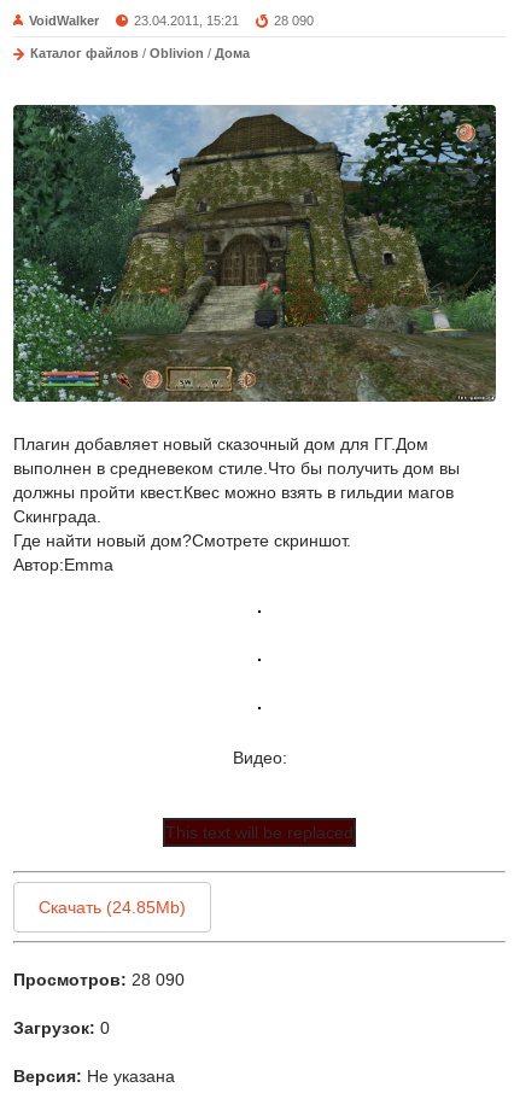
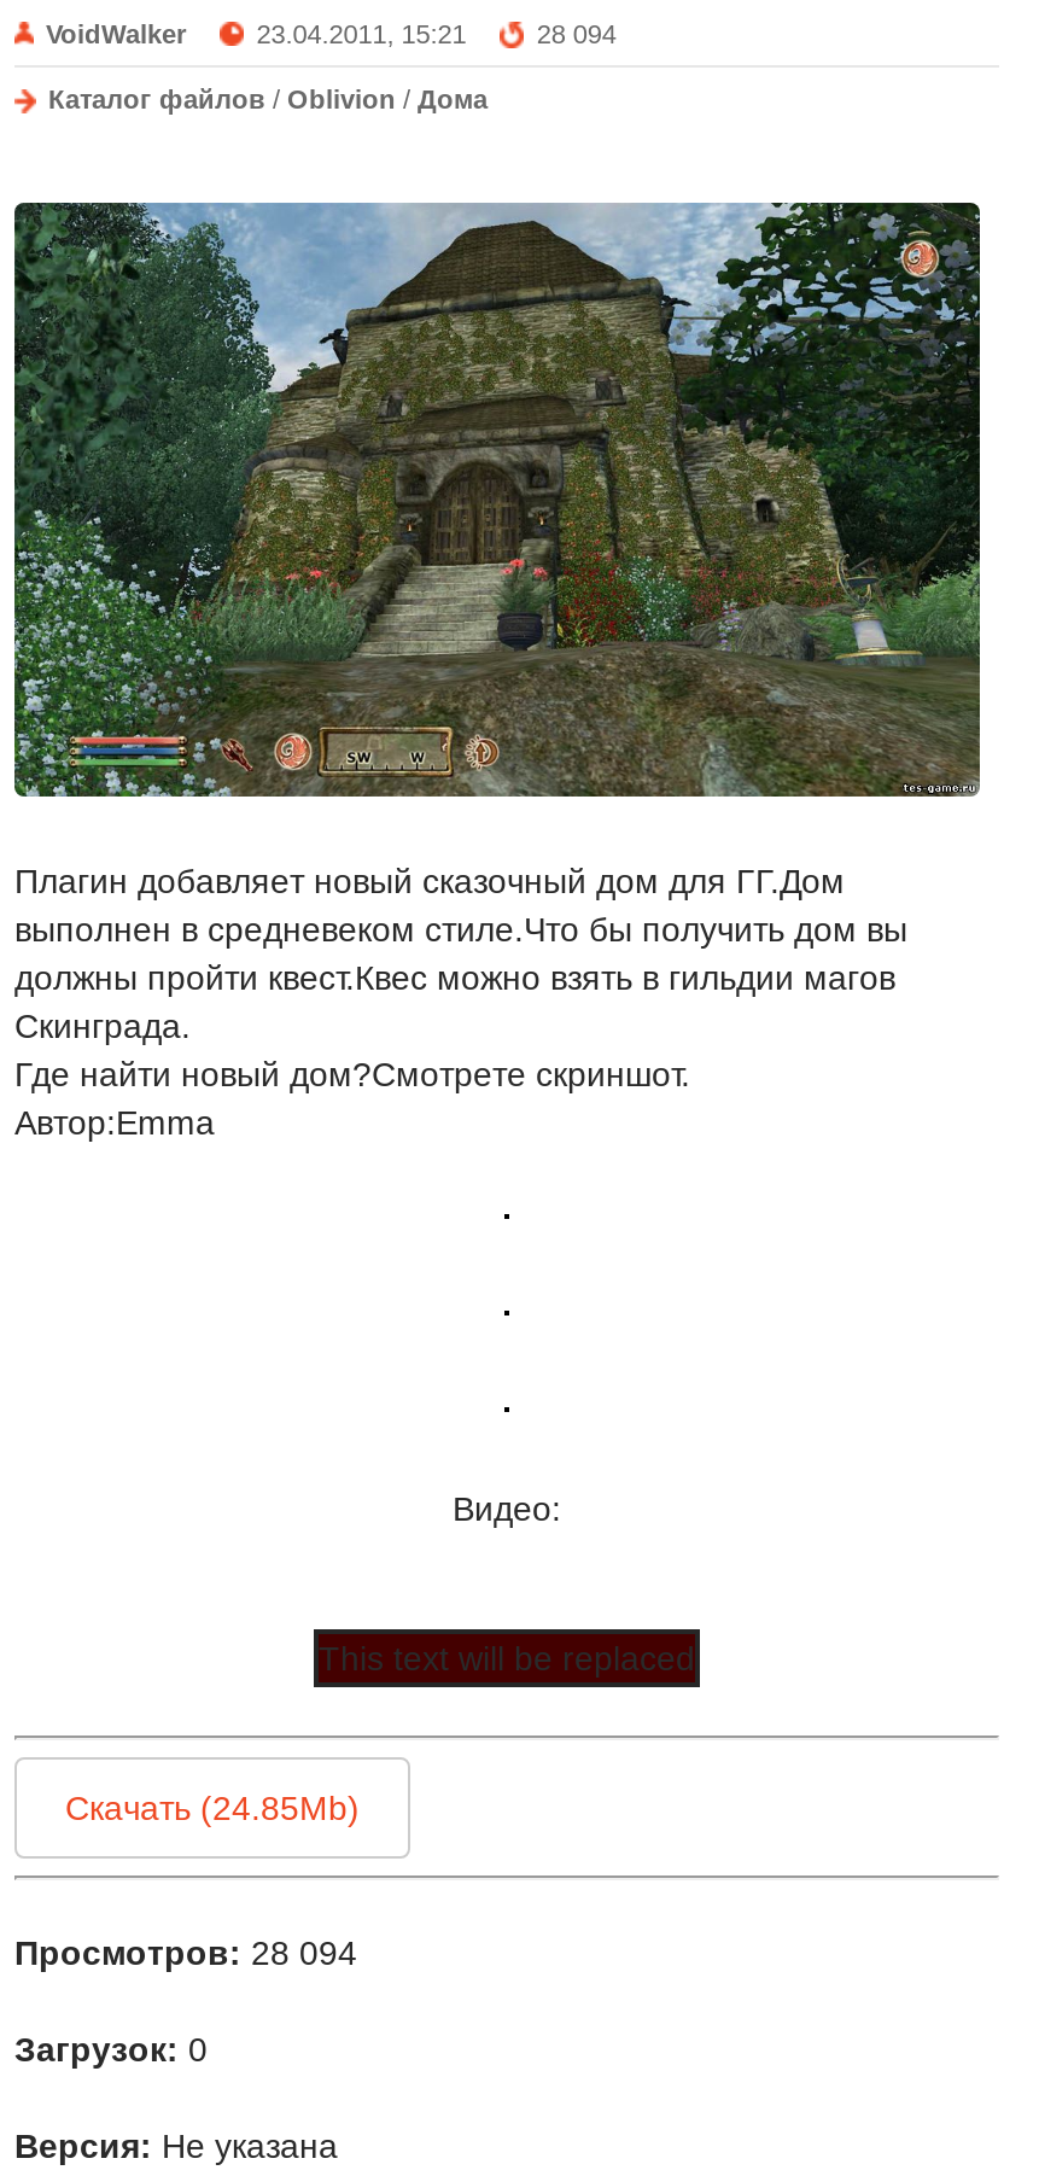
- 28 090
+ 28 094

- Просмотров: 28 090
+ Просмотров: 28 094
